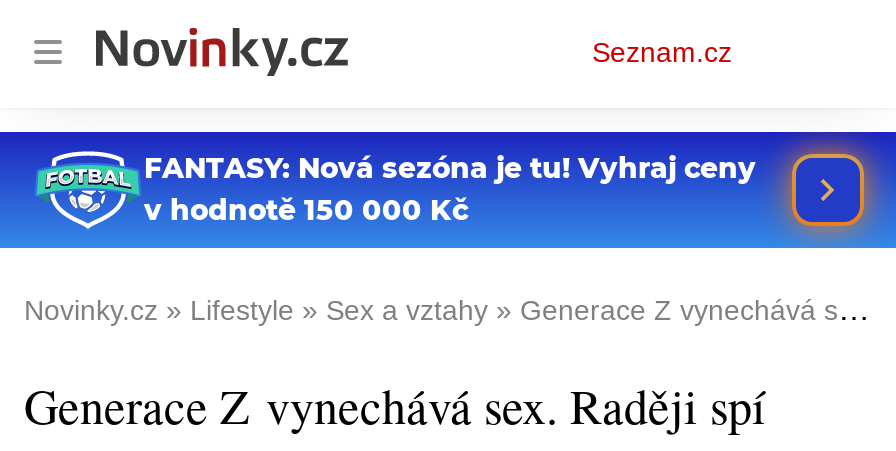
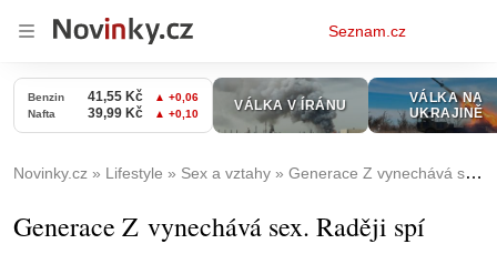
- [image]
+ [image]
